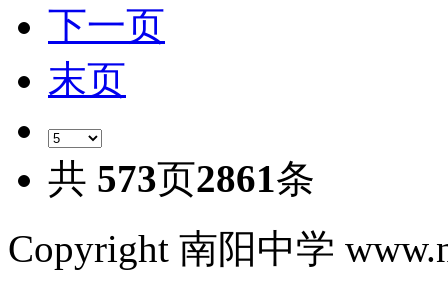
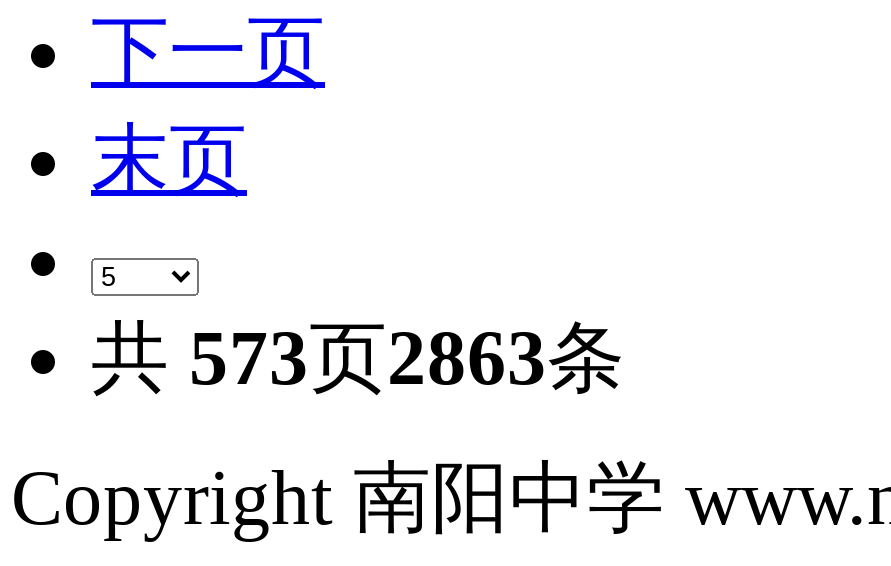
- 共573页2861条
+ 共573页2863条
